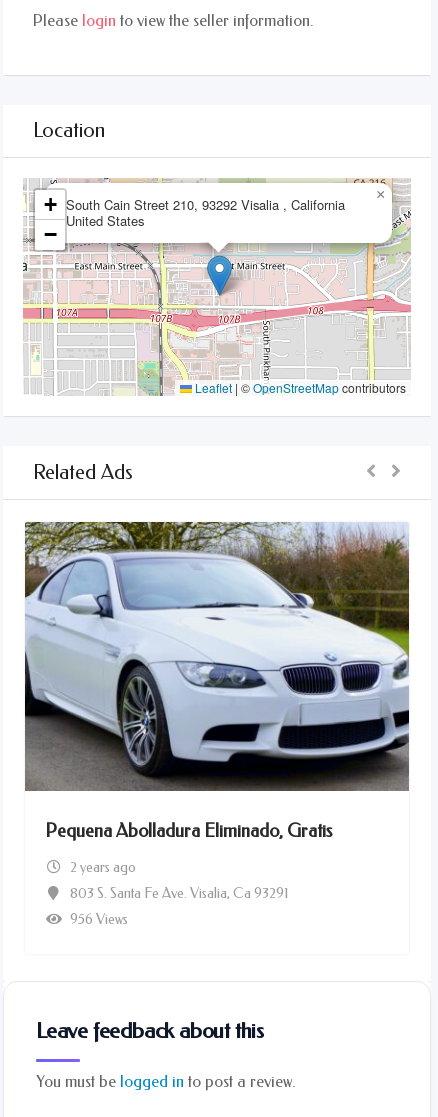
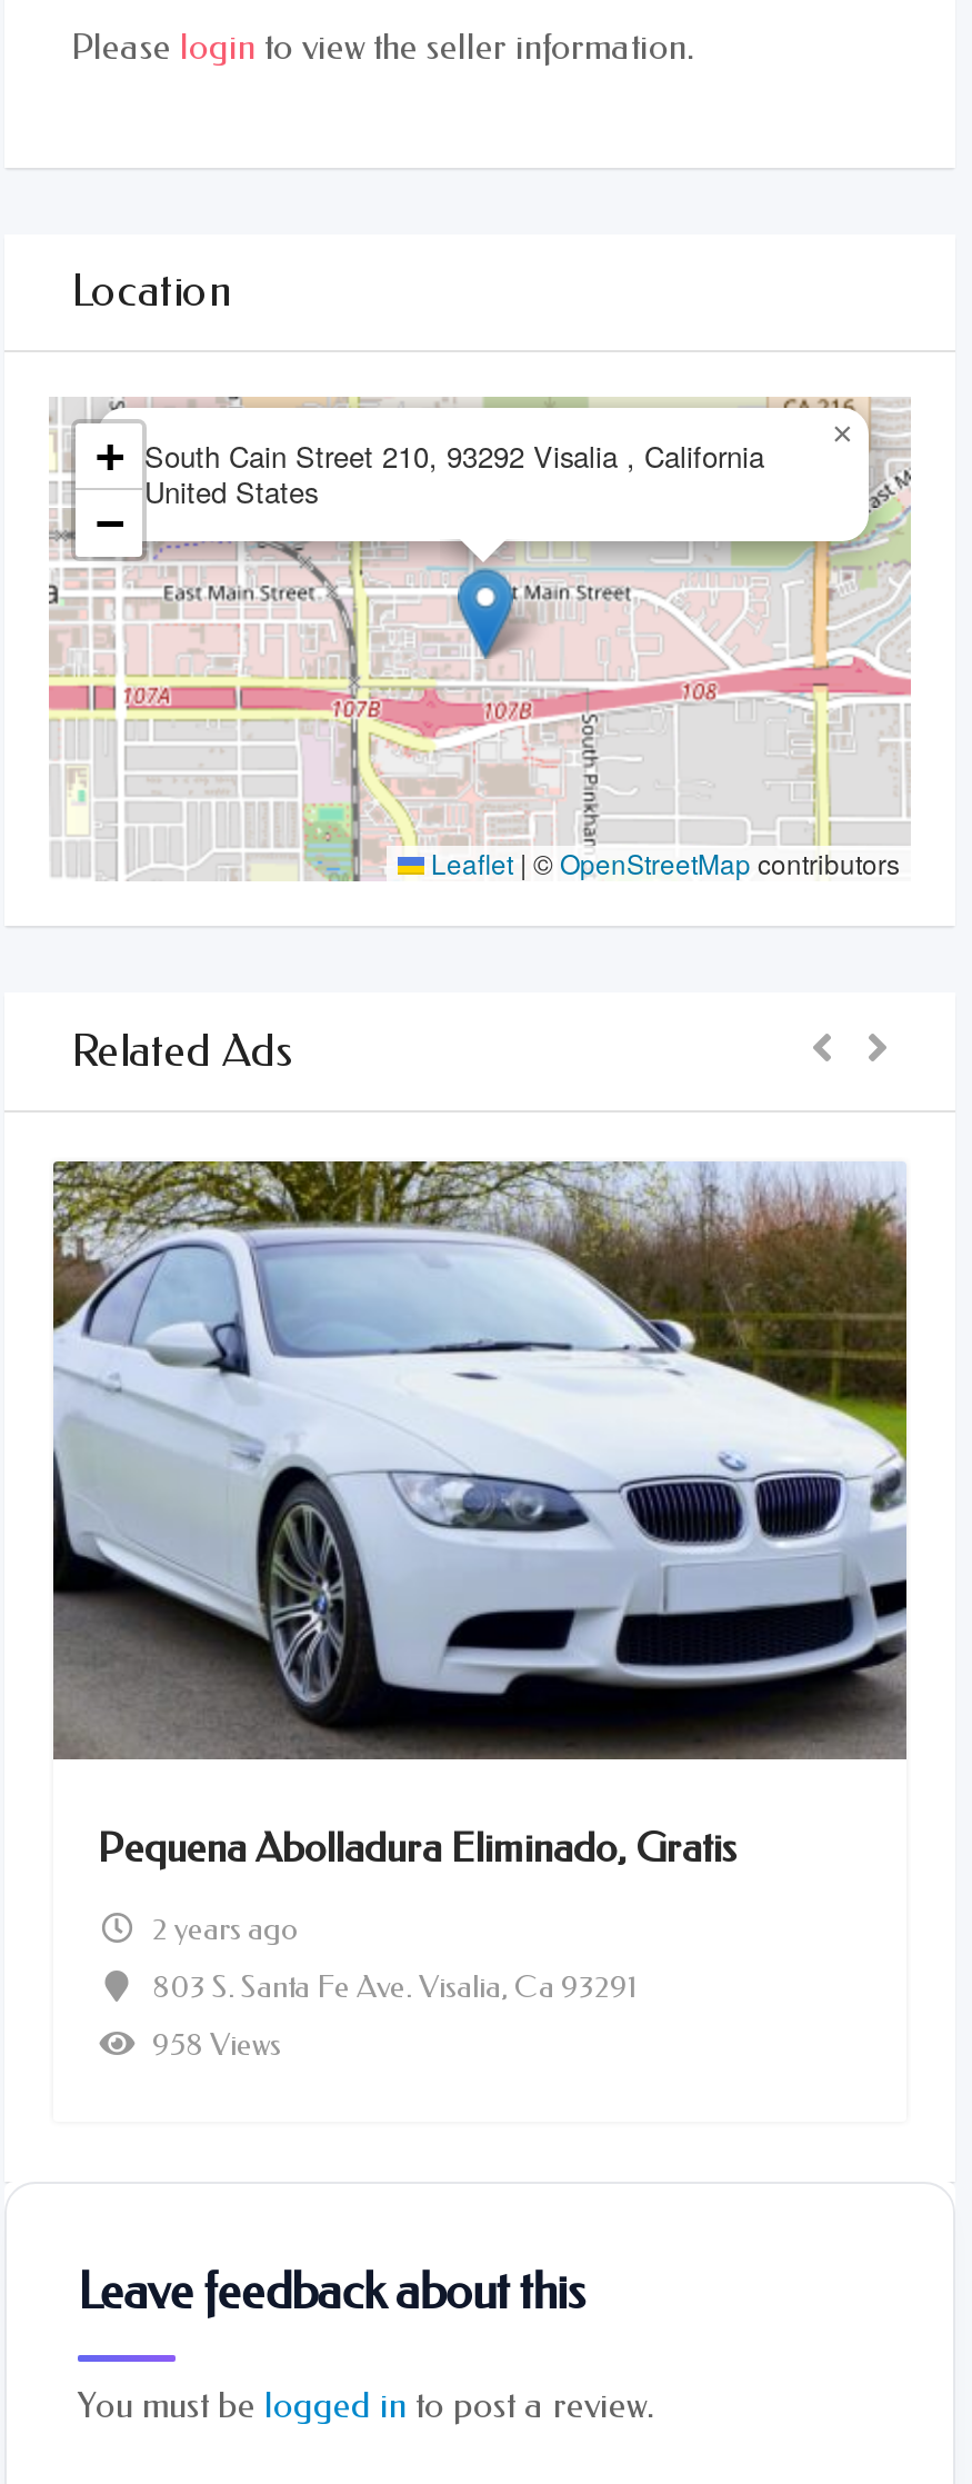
- 956 Views
+ 958 Views
